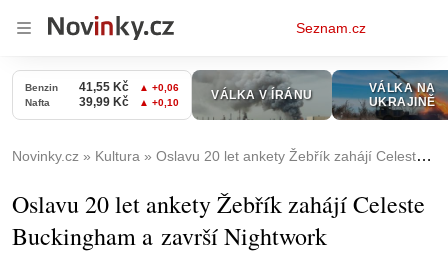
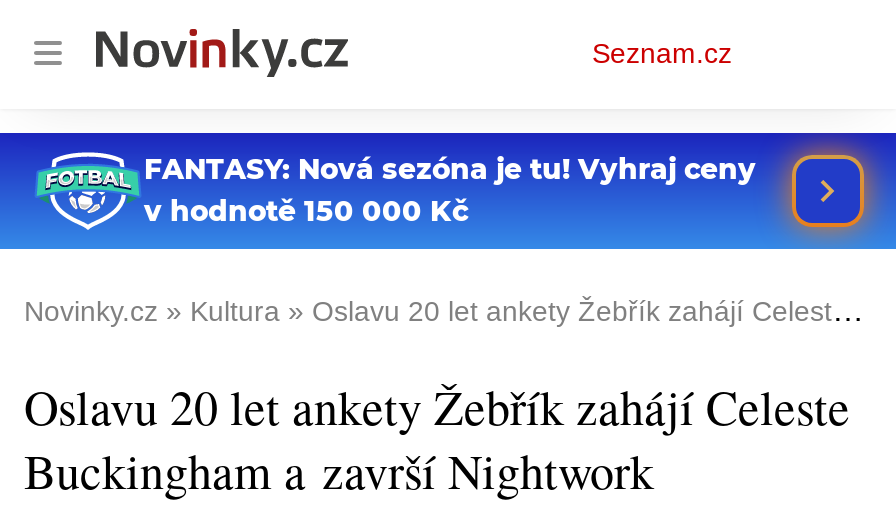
- [image]
+ [image]
